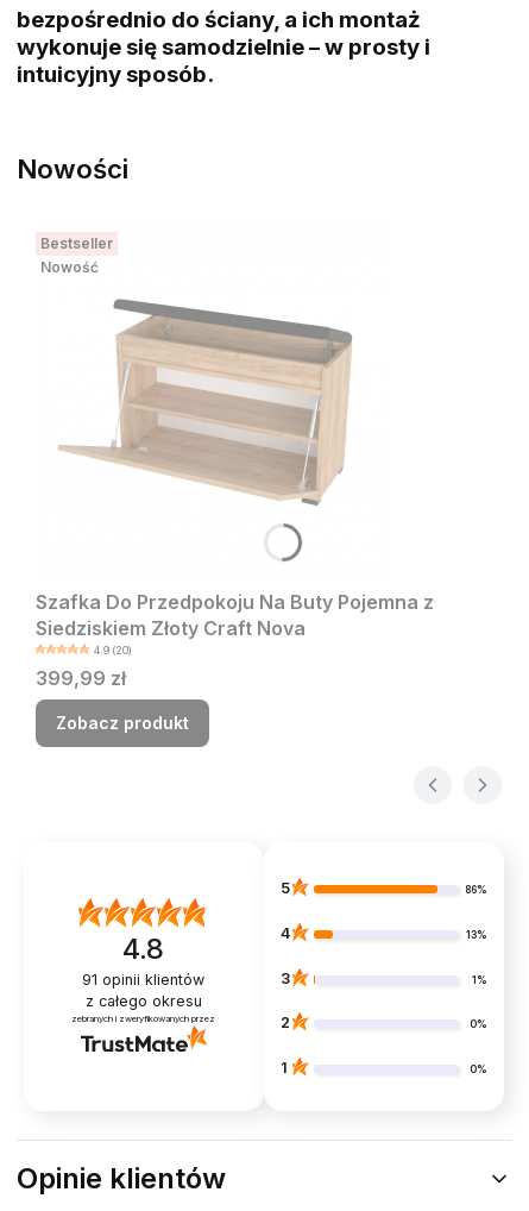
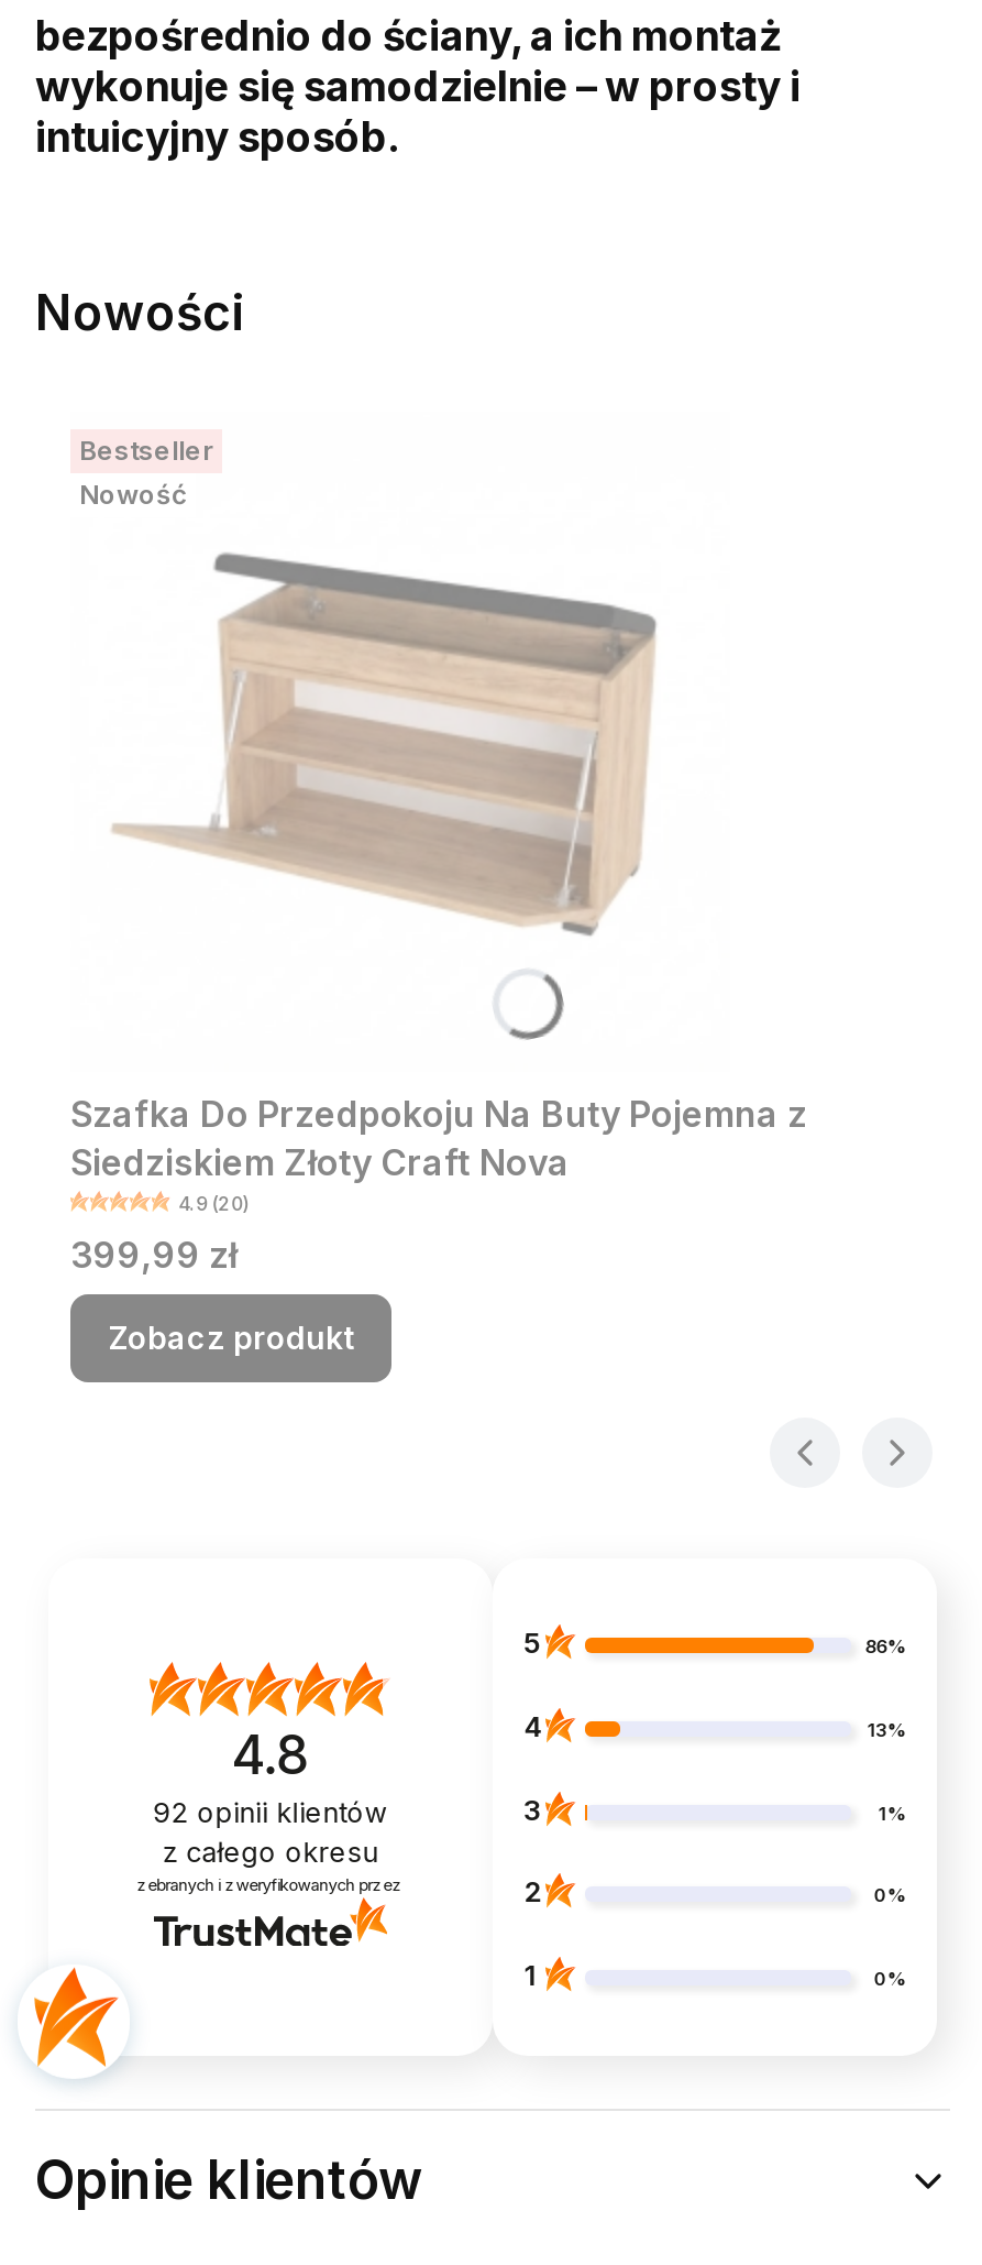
- 91 opinii klientów
+ 92 opinii klientów

+ [image]
